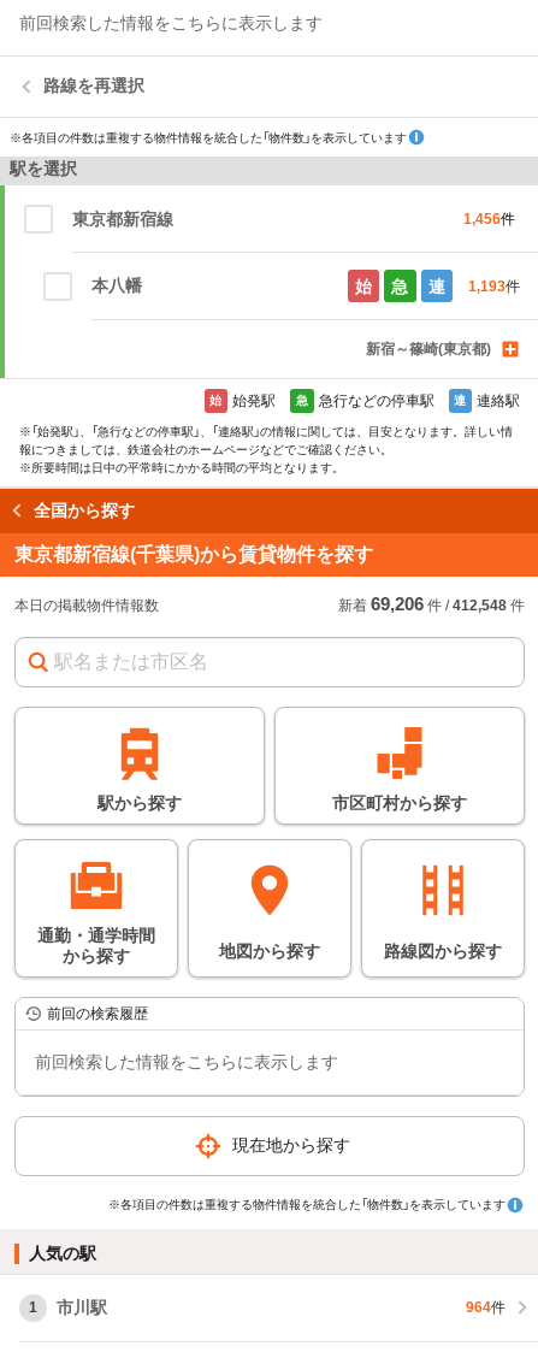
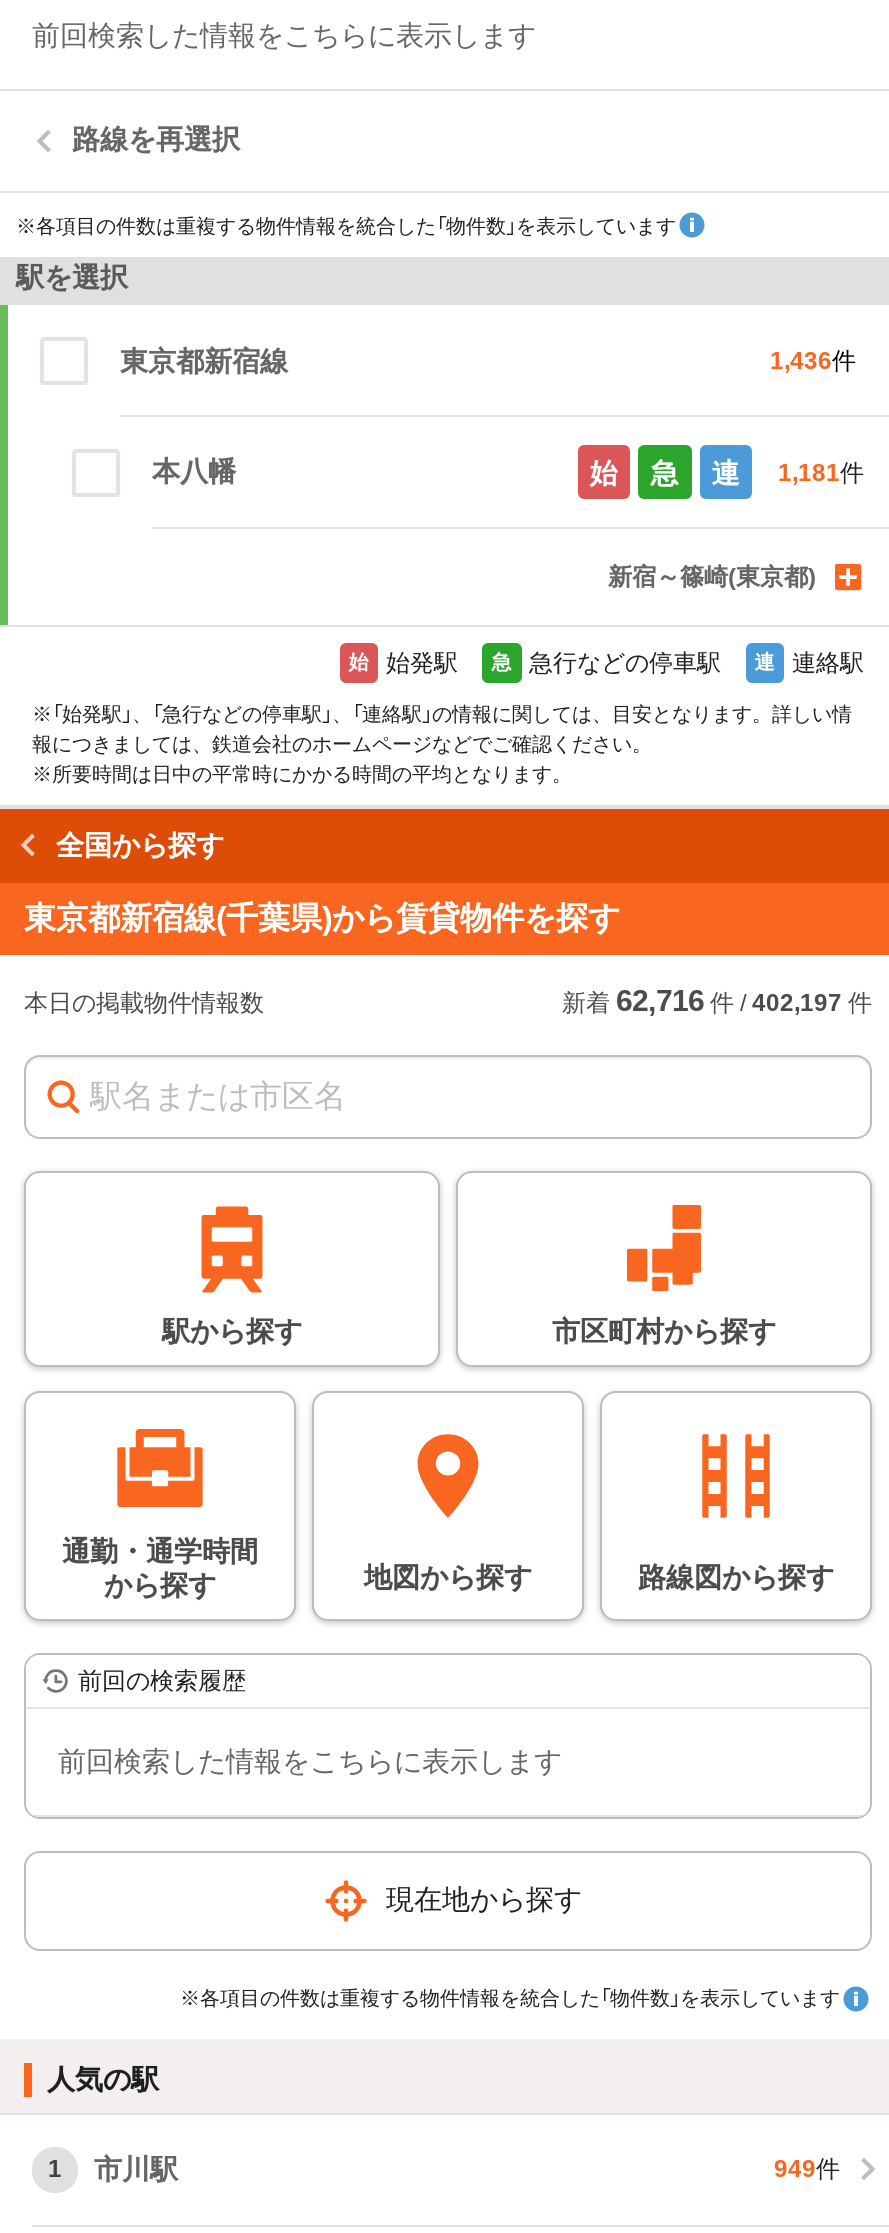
- 1,456件
+ 1,436件

- 始 急 連 1,193件
+ 始 急 連 1,181件

- 新着69,206件/412,548件
+ 新着62,716件/402,197件

- 964件
+ 949件
